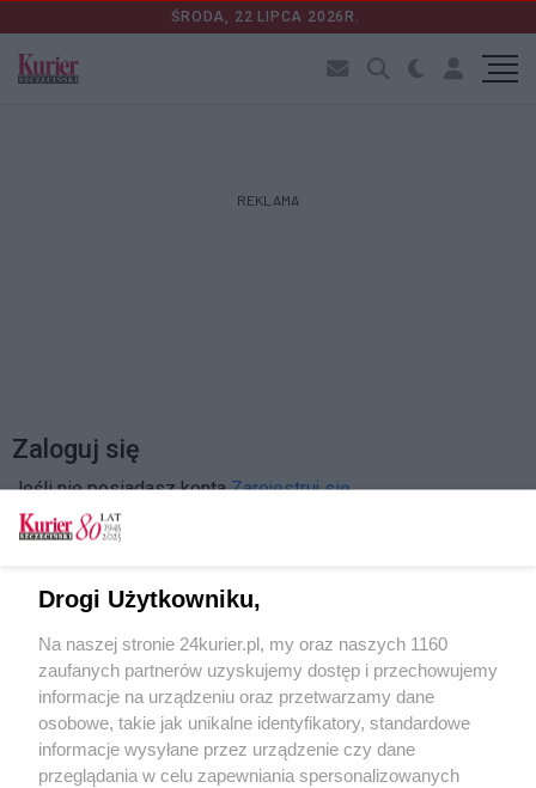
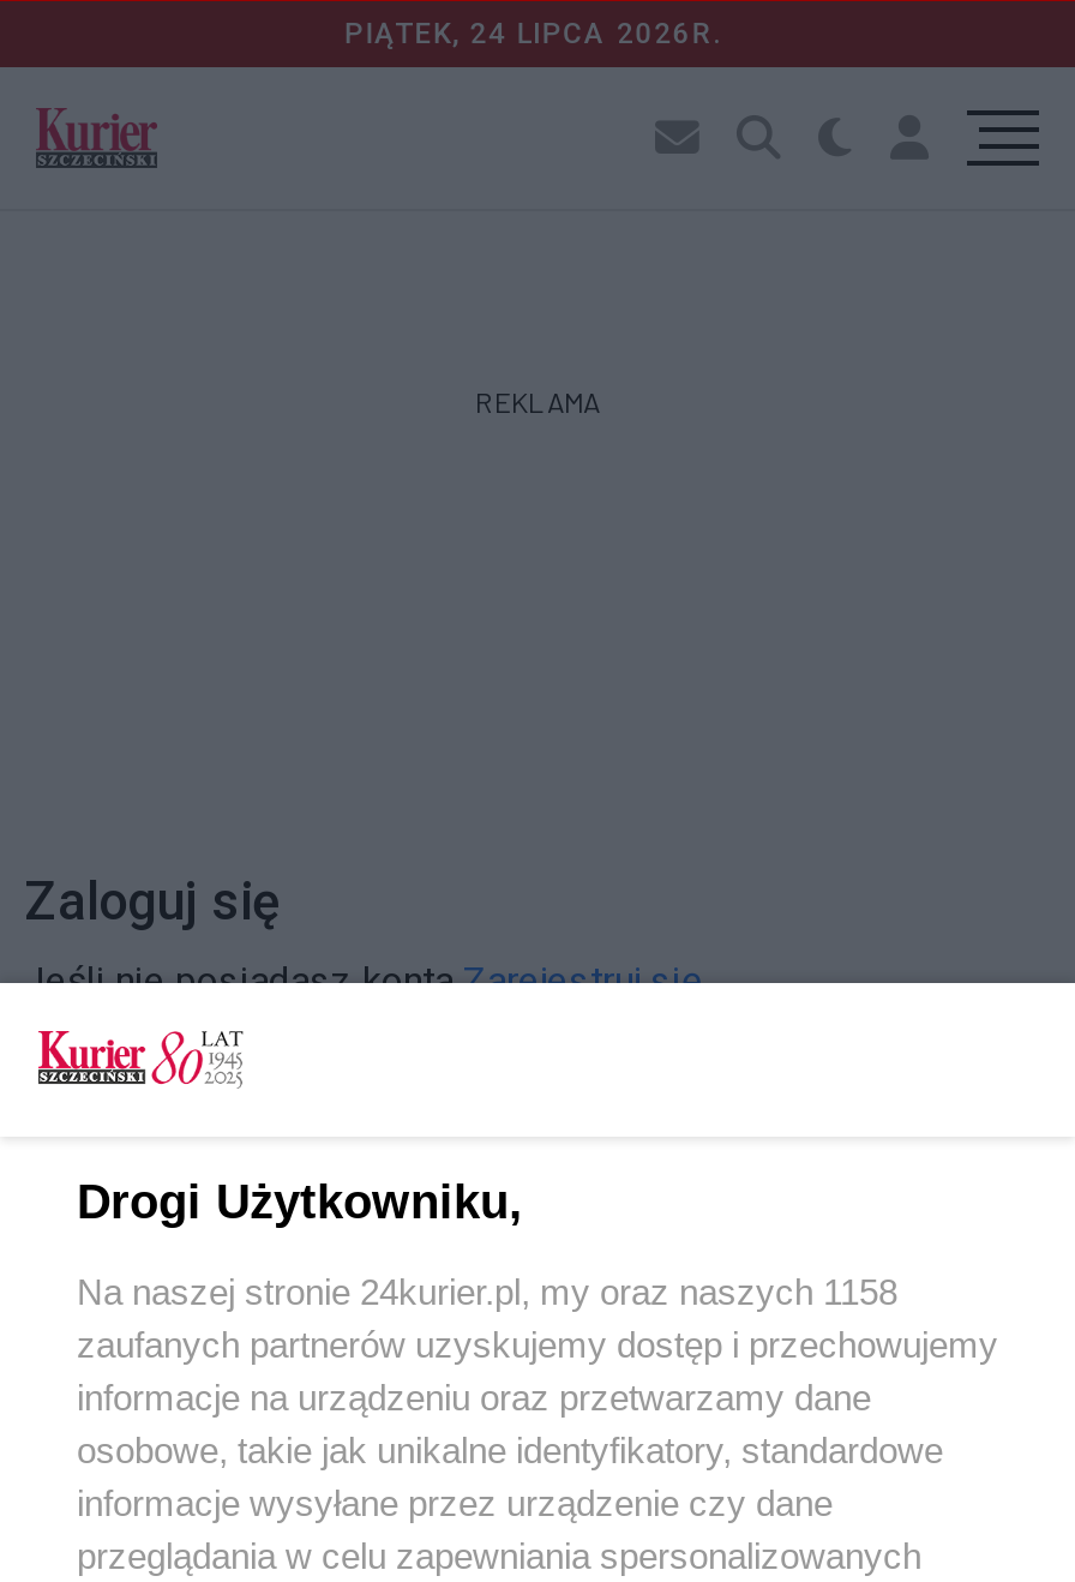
- ŚRODA, 22 LIPCA 2026R.
+ PIĄTEK, 24 LIPCA 2026R.

- Na naszej stronie 24kurier.pl, my oraz naszych 1160
+ Na naszej stronie 24kurier.pl, my oraz naszych 1158
